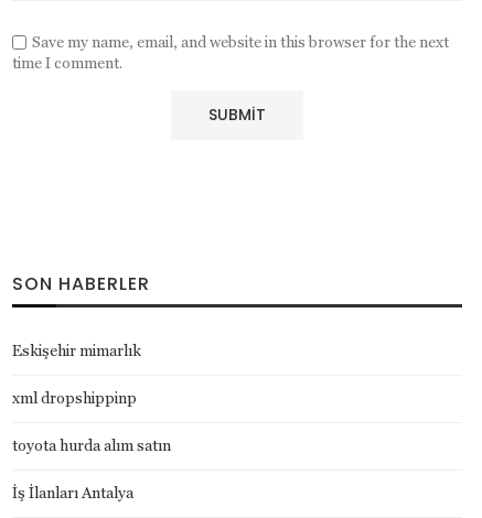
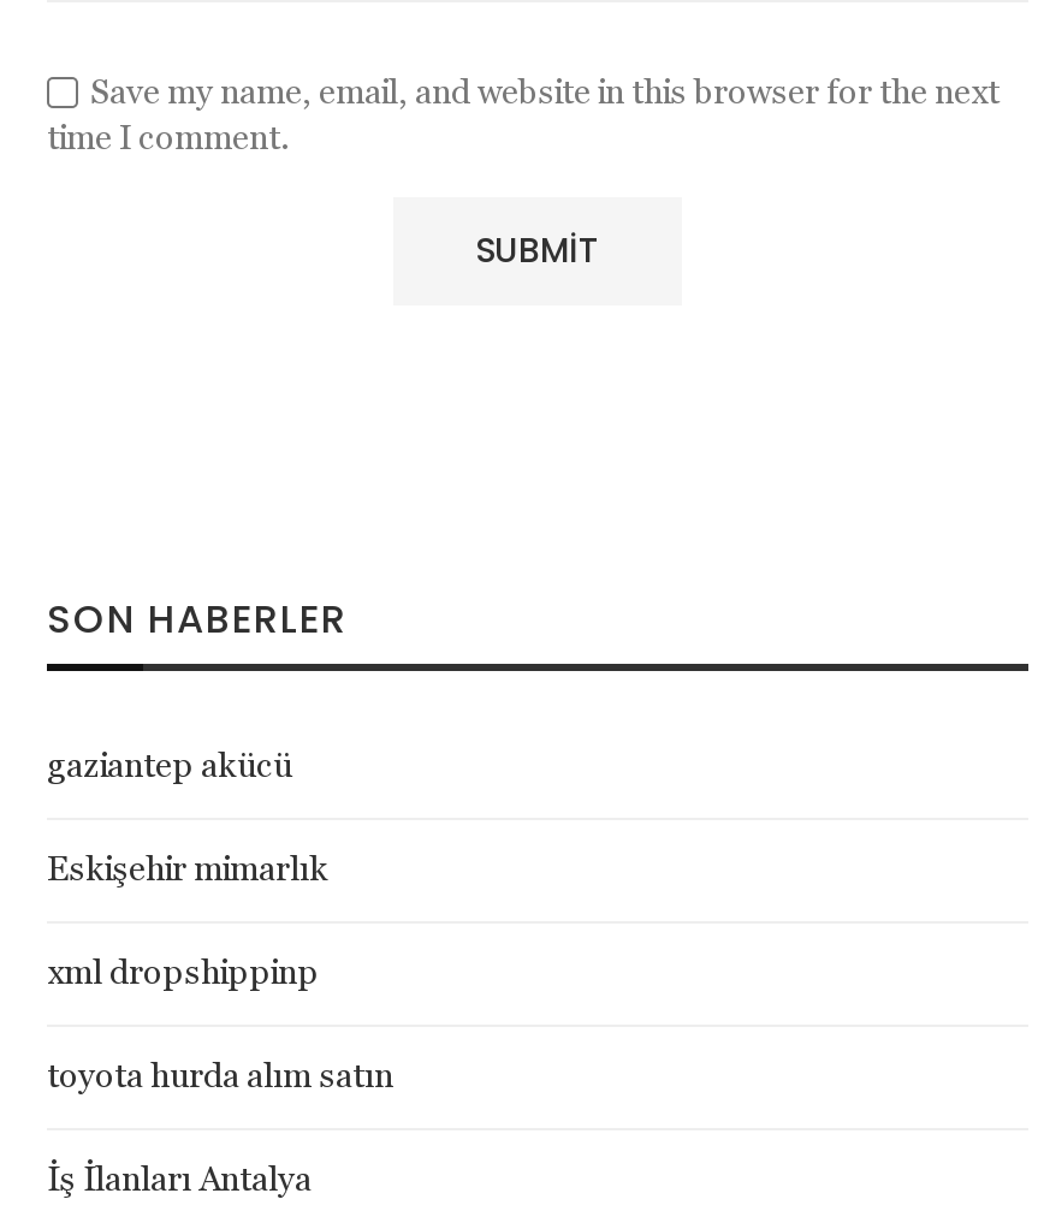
+ gaziantep akücü
